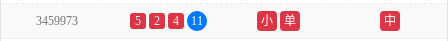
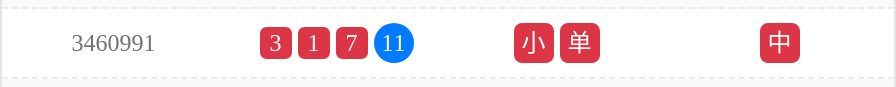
- 3459973
+ 3460991

- 5
+ 3

- 2
+ 1

- 4
+ 7
